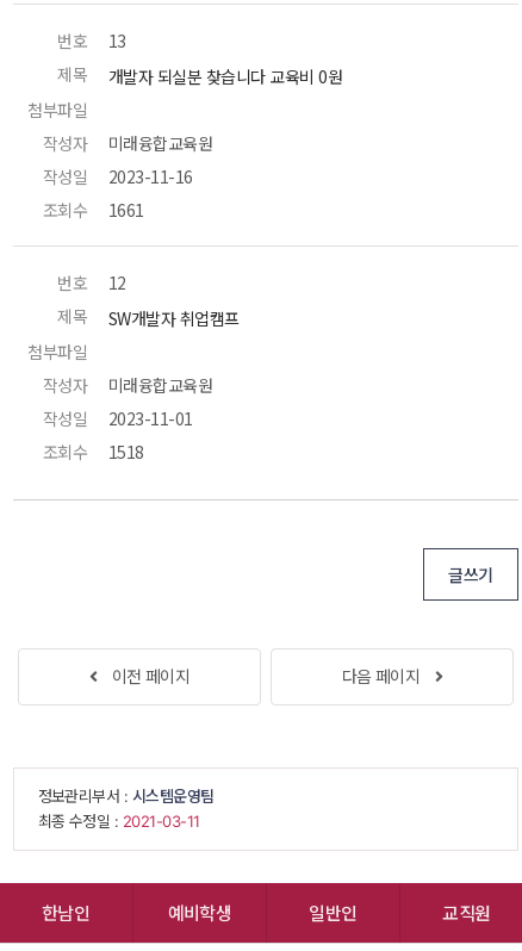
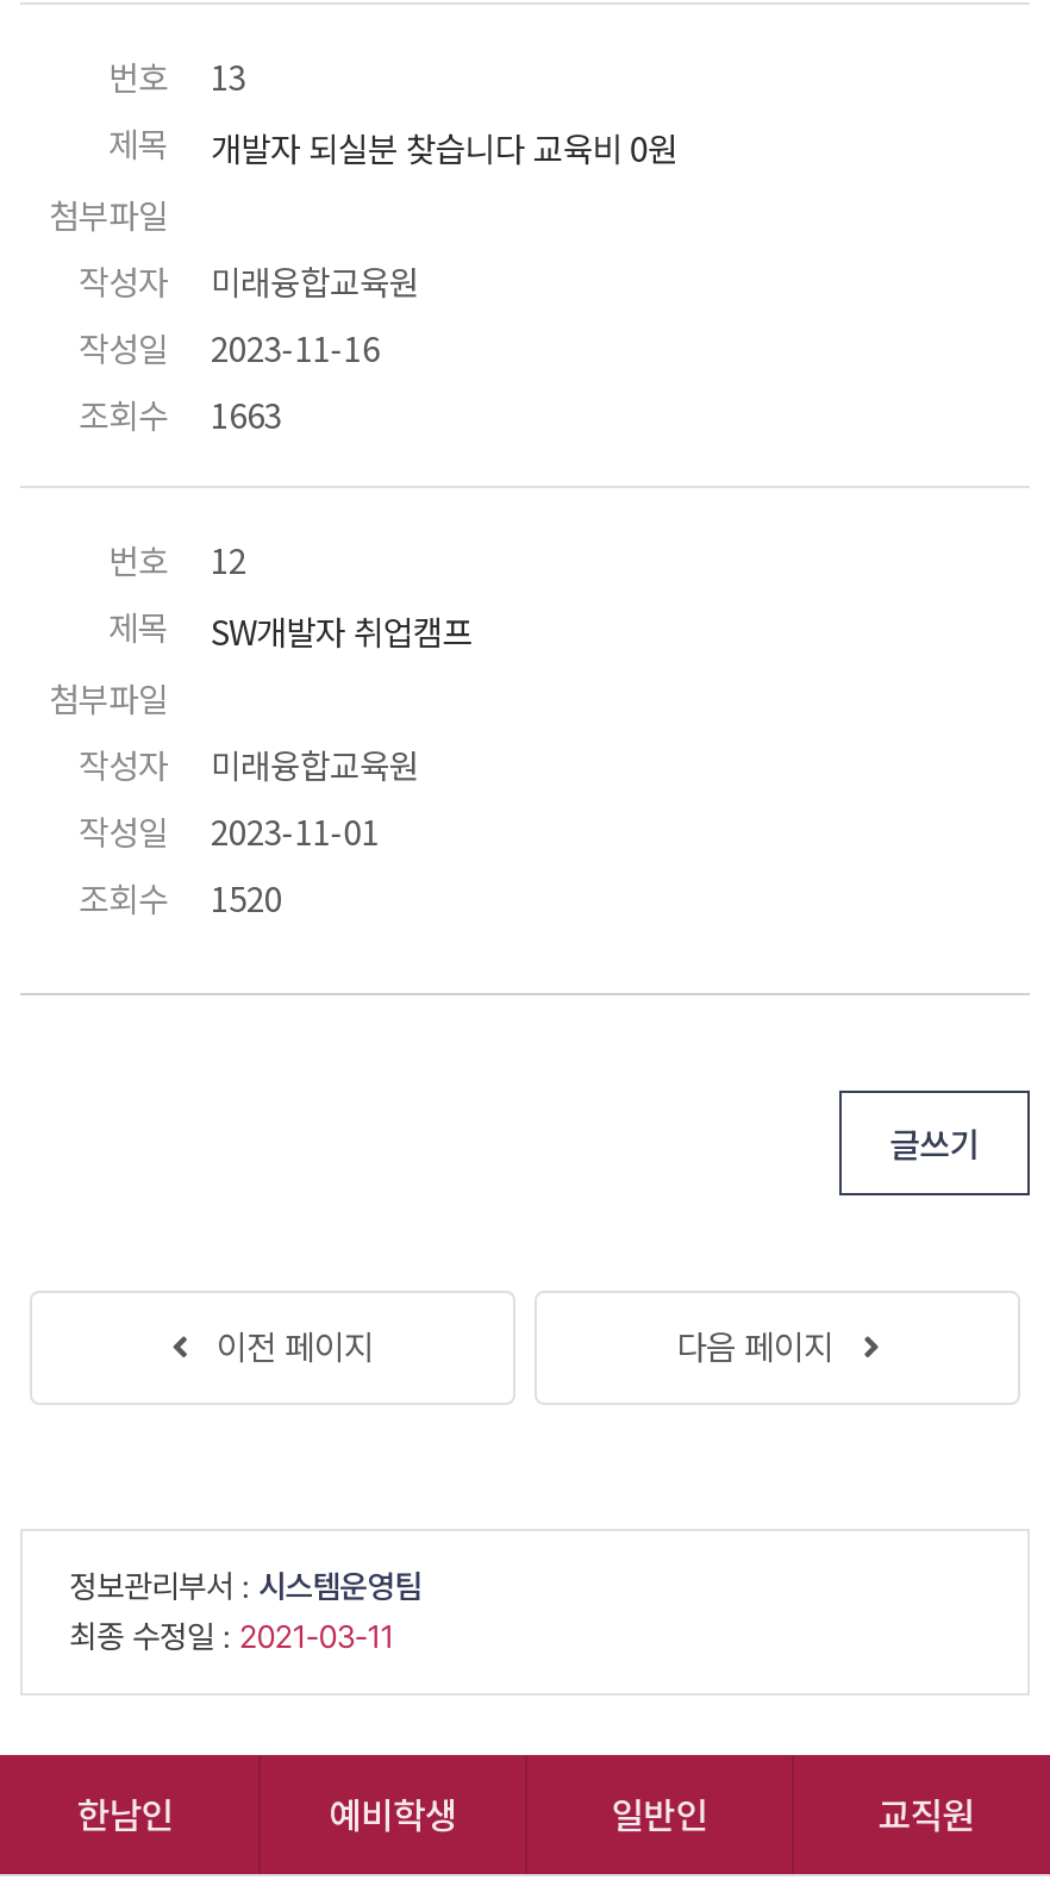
- 조회수 1661
+ 조회수 1663

- 조회수 1518
+ 조회수 1520
